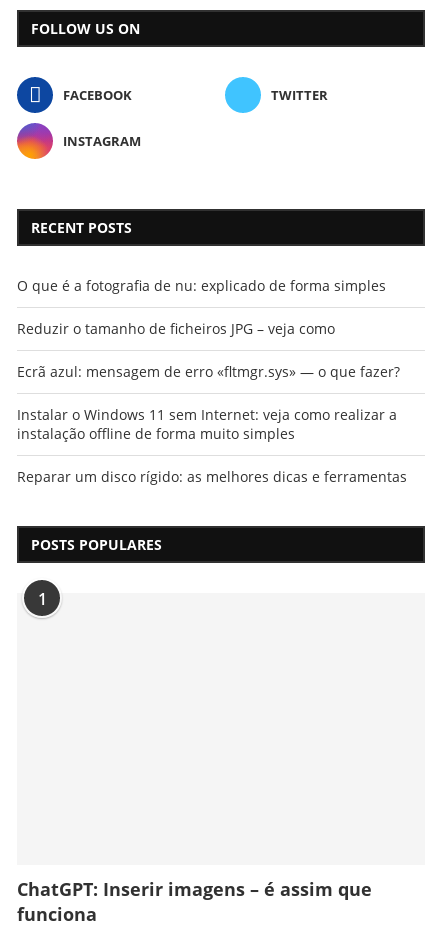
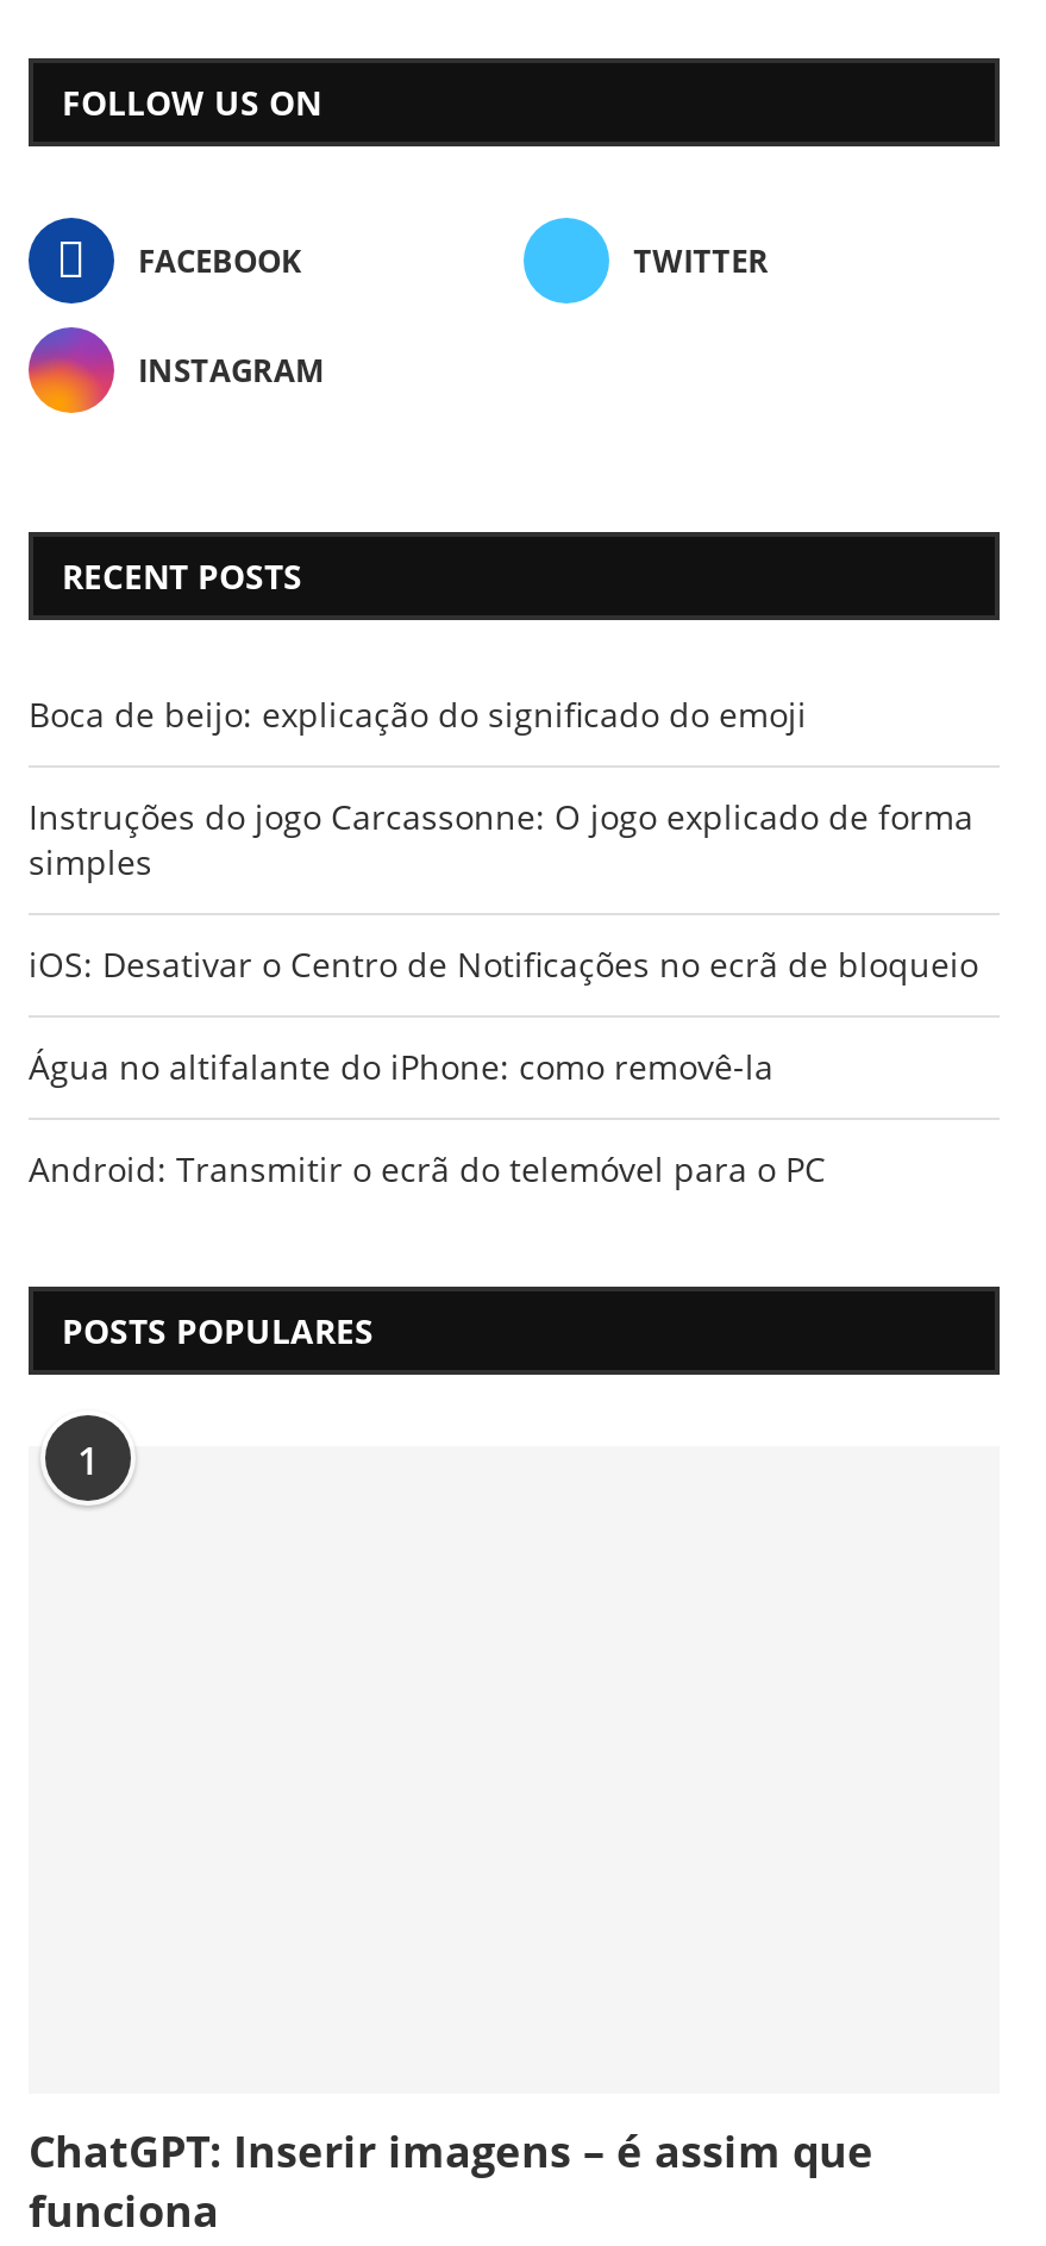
- O que é a fotografia de nu: explicado de forma simples
+ Boca de beijo: explicação do significado do emoji

- Reduzir o tamanho de ficheiros JPG – veja como
+ Instruções do jogo Carcassonne: O jogo explicado de forma
+ simples

- Ecrã azul: mensagem de erro «fltmgr.sys» — o que fazer?
+ iOS: Desativar o Centro de Notificações no ecrã de bloqueio

- Instalar o Windows 11 sem Internet: veja como realizar a
- instalação offline de forma muito simples
+ Água no altifalante do iPhone: como removê-la

- Reparar um disco rígido: as melhores dicas e ferramentas
+ Android: Transmitir o ecrã do telemóvel para o PC
